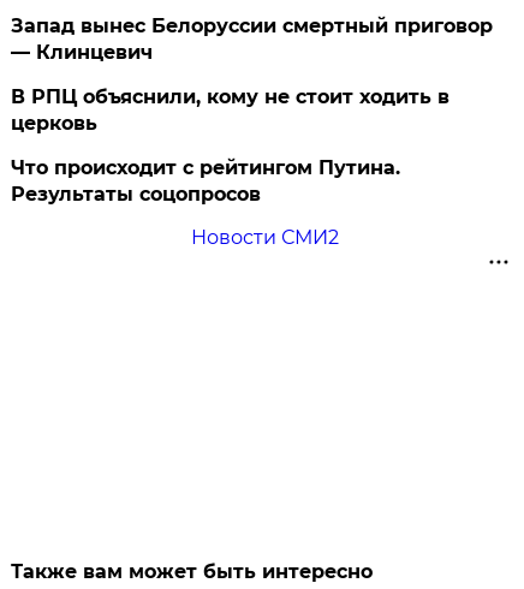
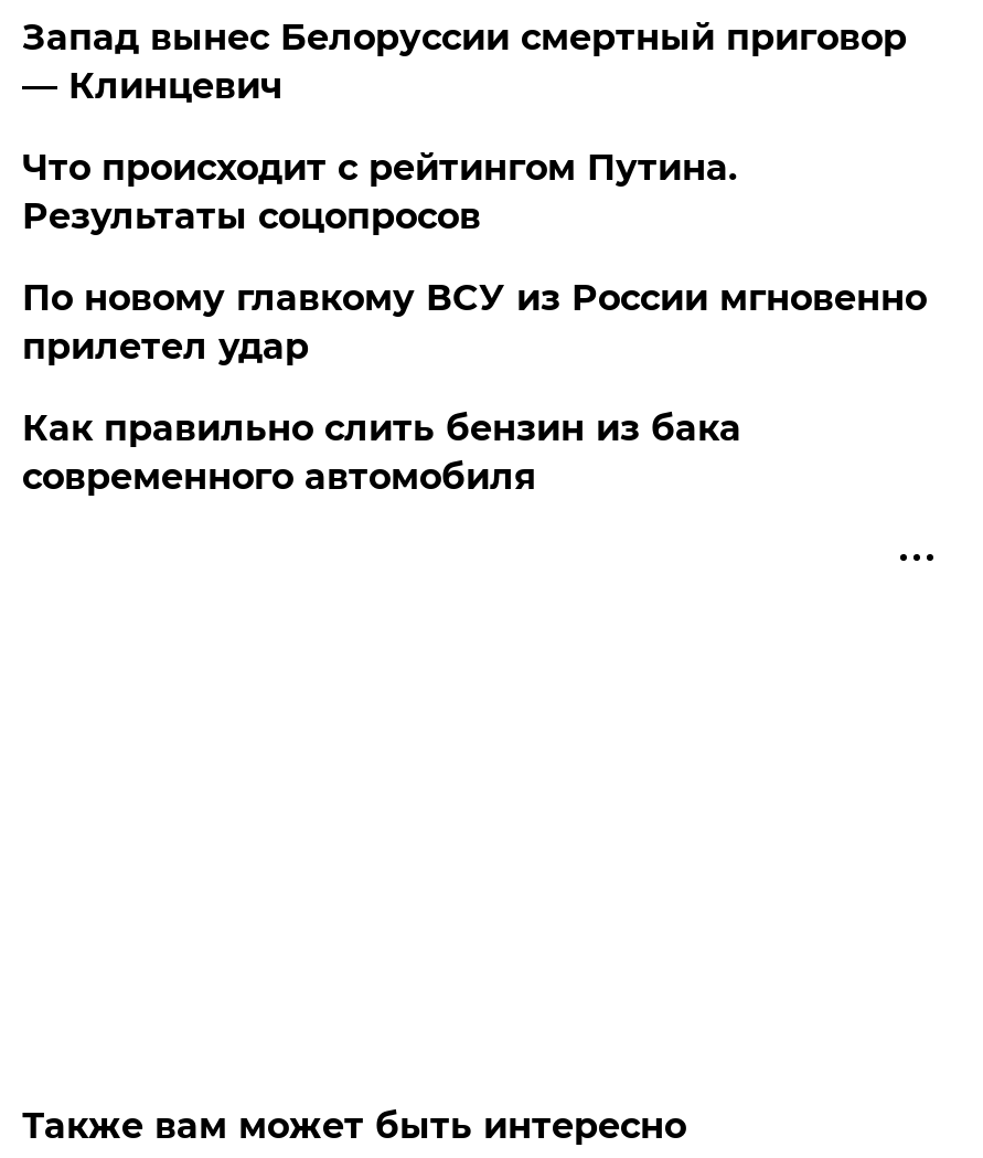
- В РПЦ объяснили, кому не стоит ходить в
- церковь

moved up: Что происходит с рейтингом Путина. | Результаты соцопросов

- Новости СМИ2
+ По новому главкому ВСУ из России мгновенно
+ прилетел удар
+ Как правильно слить бензин из бака
+ современного автомобиля
